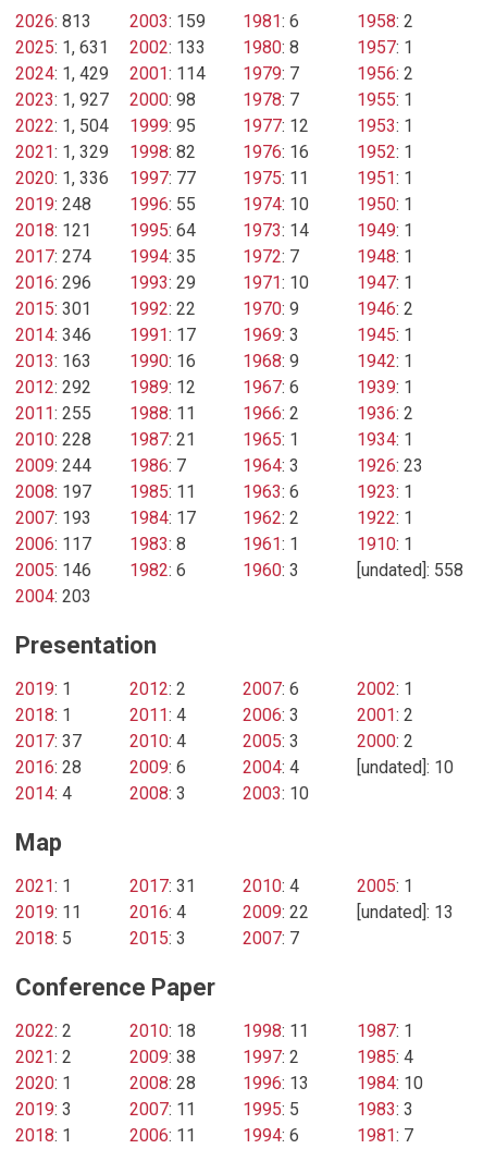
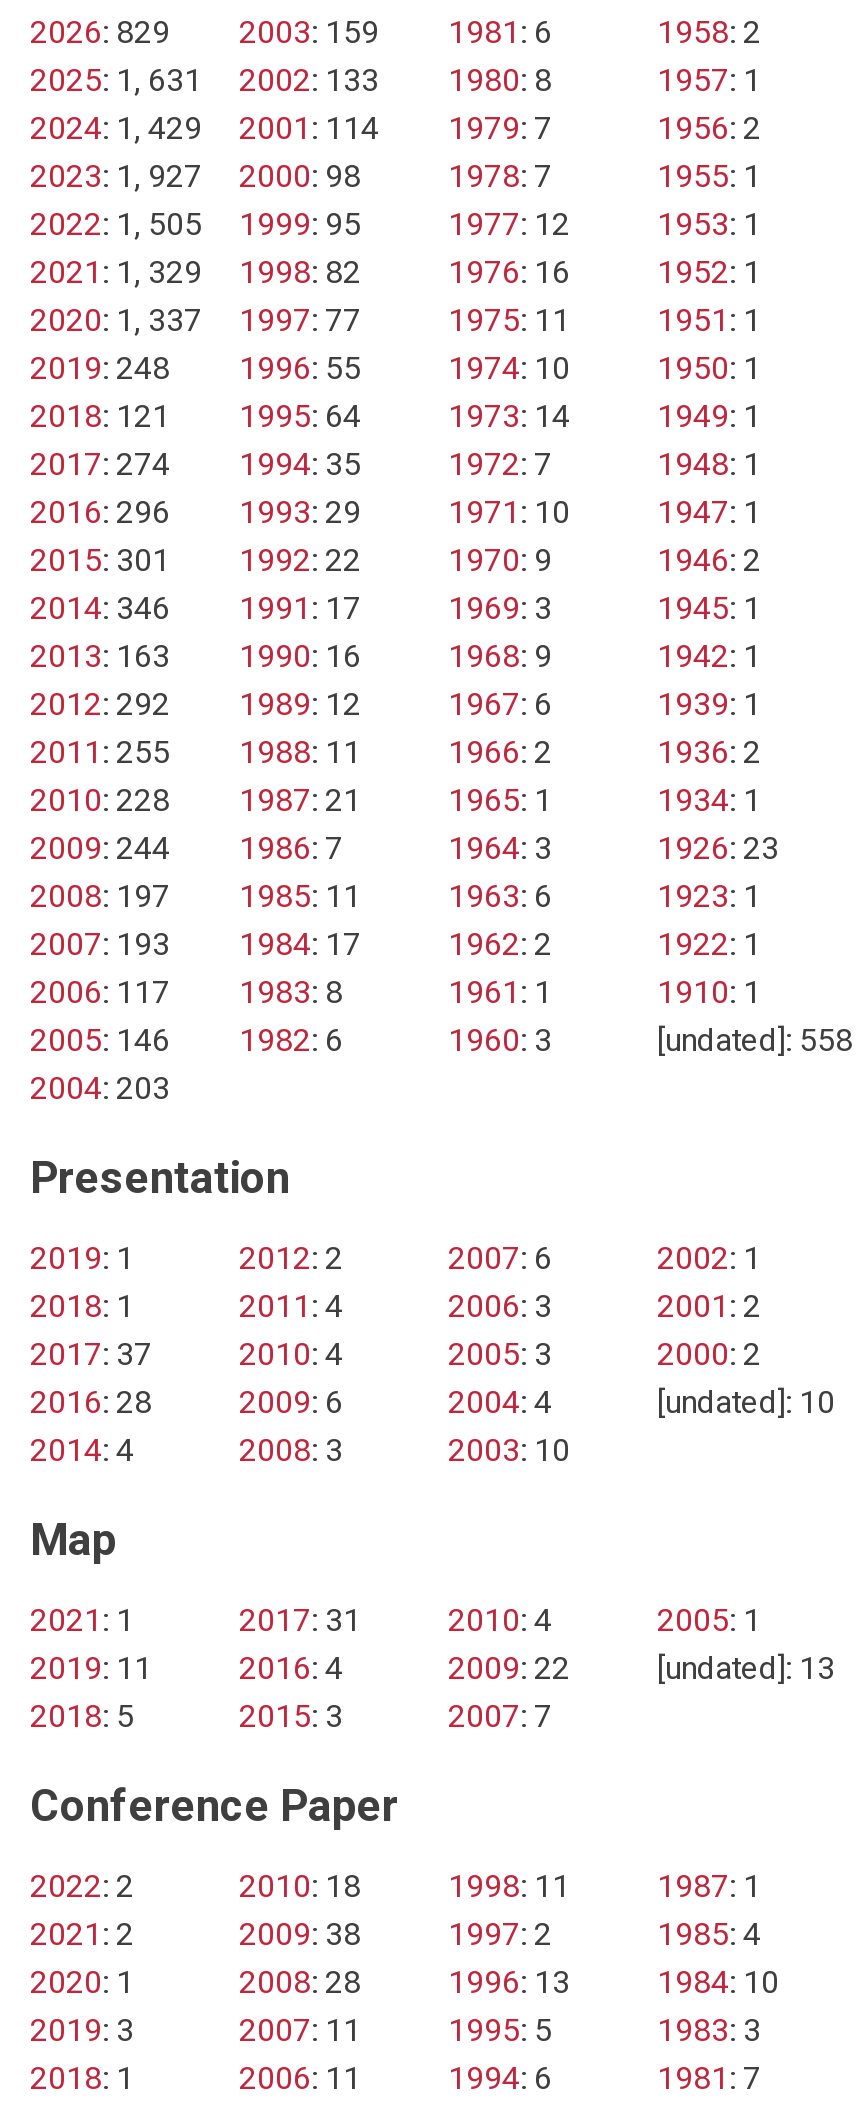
- 2026: 813 2003: 159 1981: 6
+ 2026: 829 2003: 159 1981: 6

- 2022: 1, 504 1999: 95
+ 2022: 1, 505 1999: 95

- 2020: 1, 336 1997: 77
+ 2020: 1, 337 1997: 77
